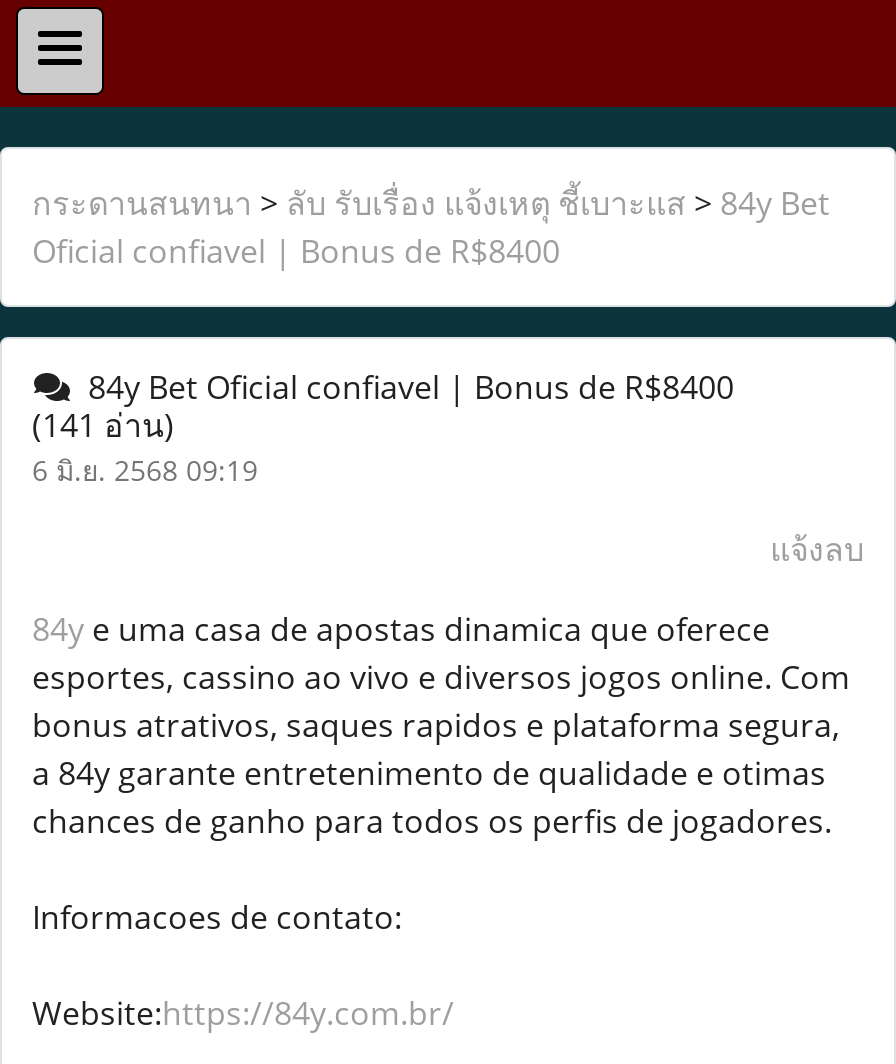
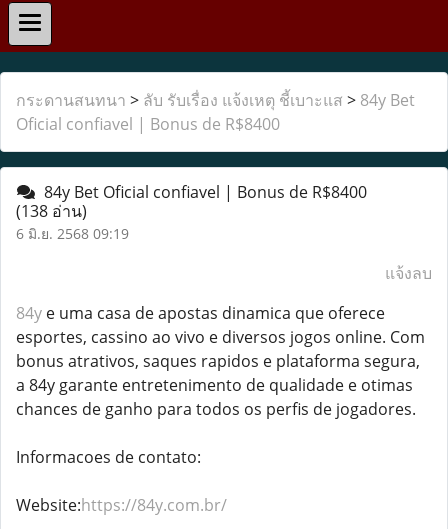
- (141 อ่าน)
+ (138 อ่าน)
